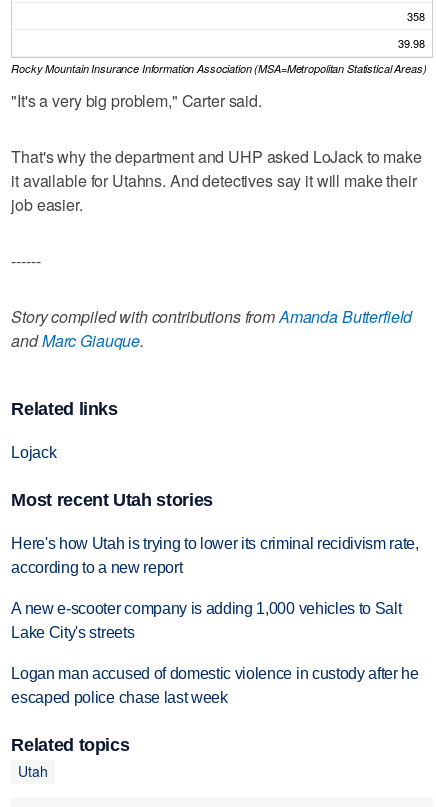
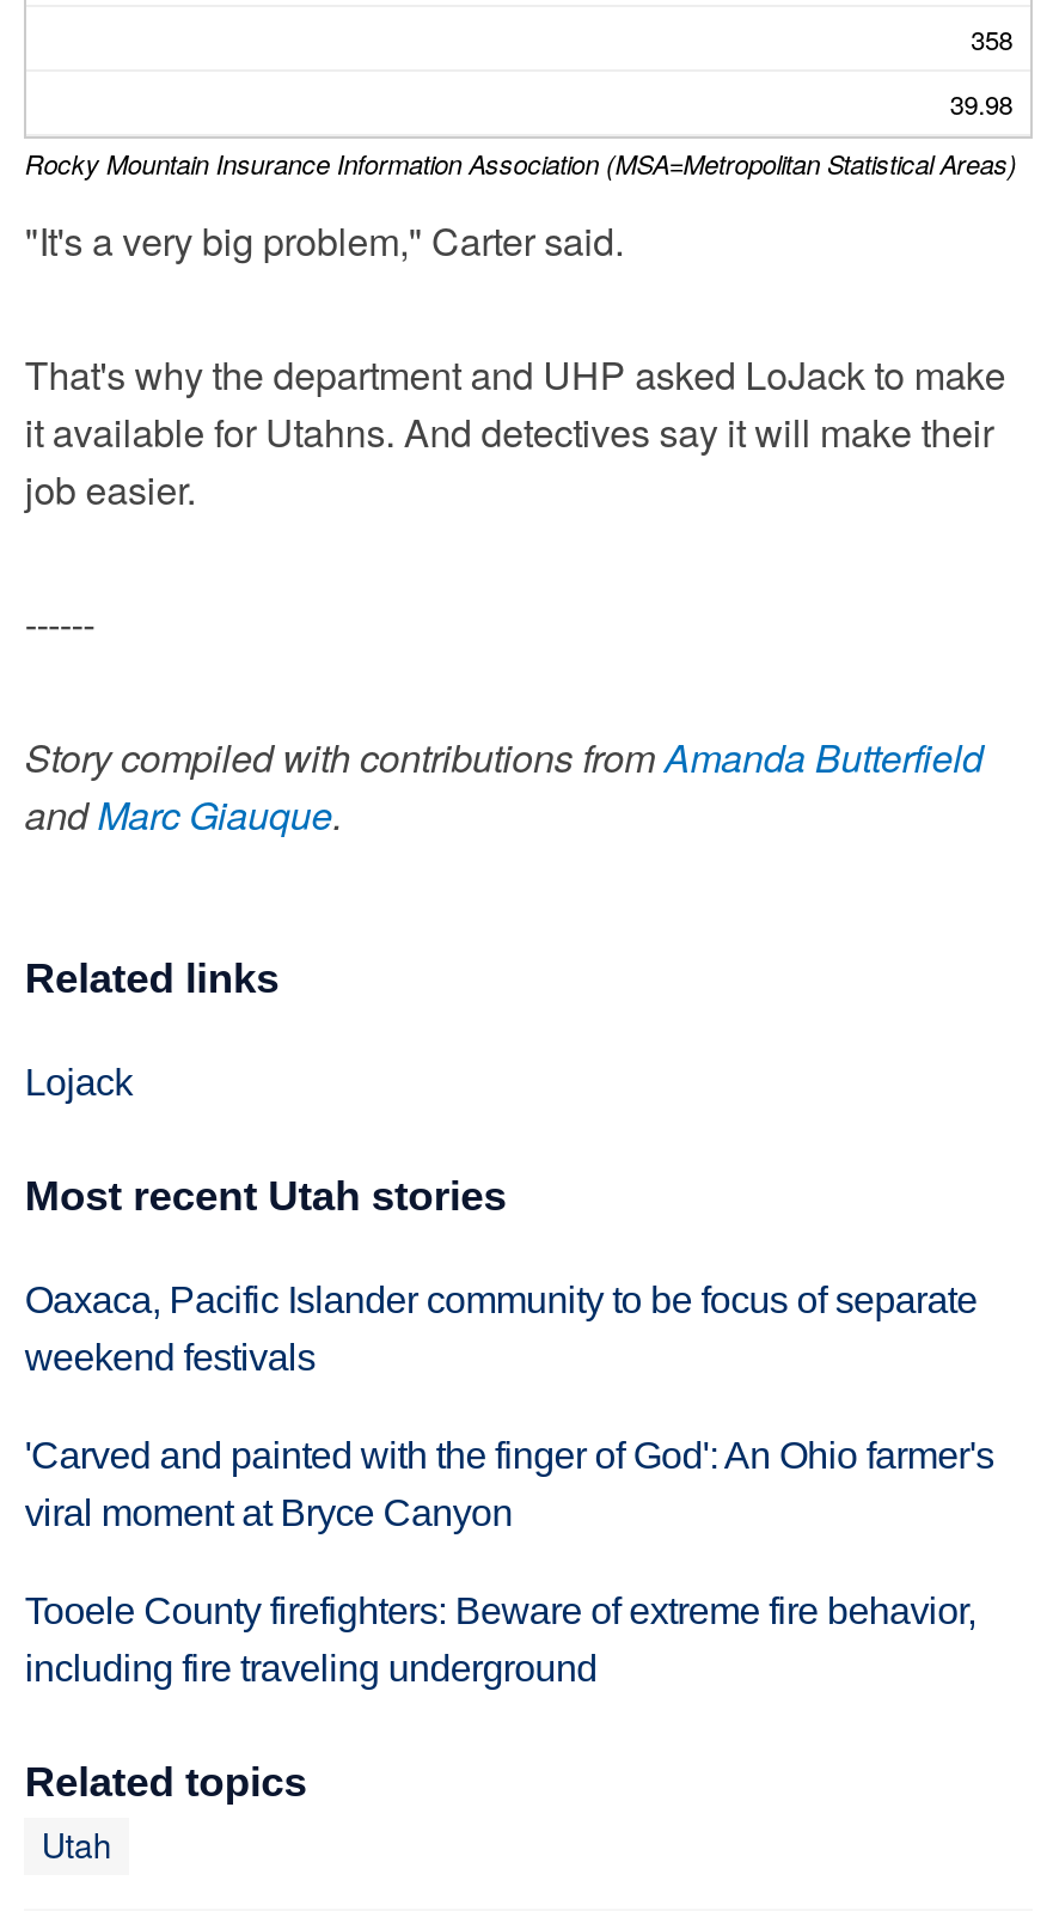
- Here's how Utah is trying to lower its criminal recidivism rate,
- according to a new report
+ Oaxaca, Pacific Islander community to be focus of separate
+ weekend festivals

- A new e-scooter company is adding 1,000 vehicles to Salt
- Lake City's streets
+ 'Carved and painted with the finger of God': An Ohio farmer's
+ viral moment at Bryce Canyon

- Logan man accused of domestic violence in custody after he
- escaped police chase last week
+ Tooele County firefighters: Beware of extreme fire behavior,
+ including fire traveling underground
